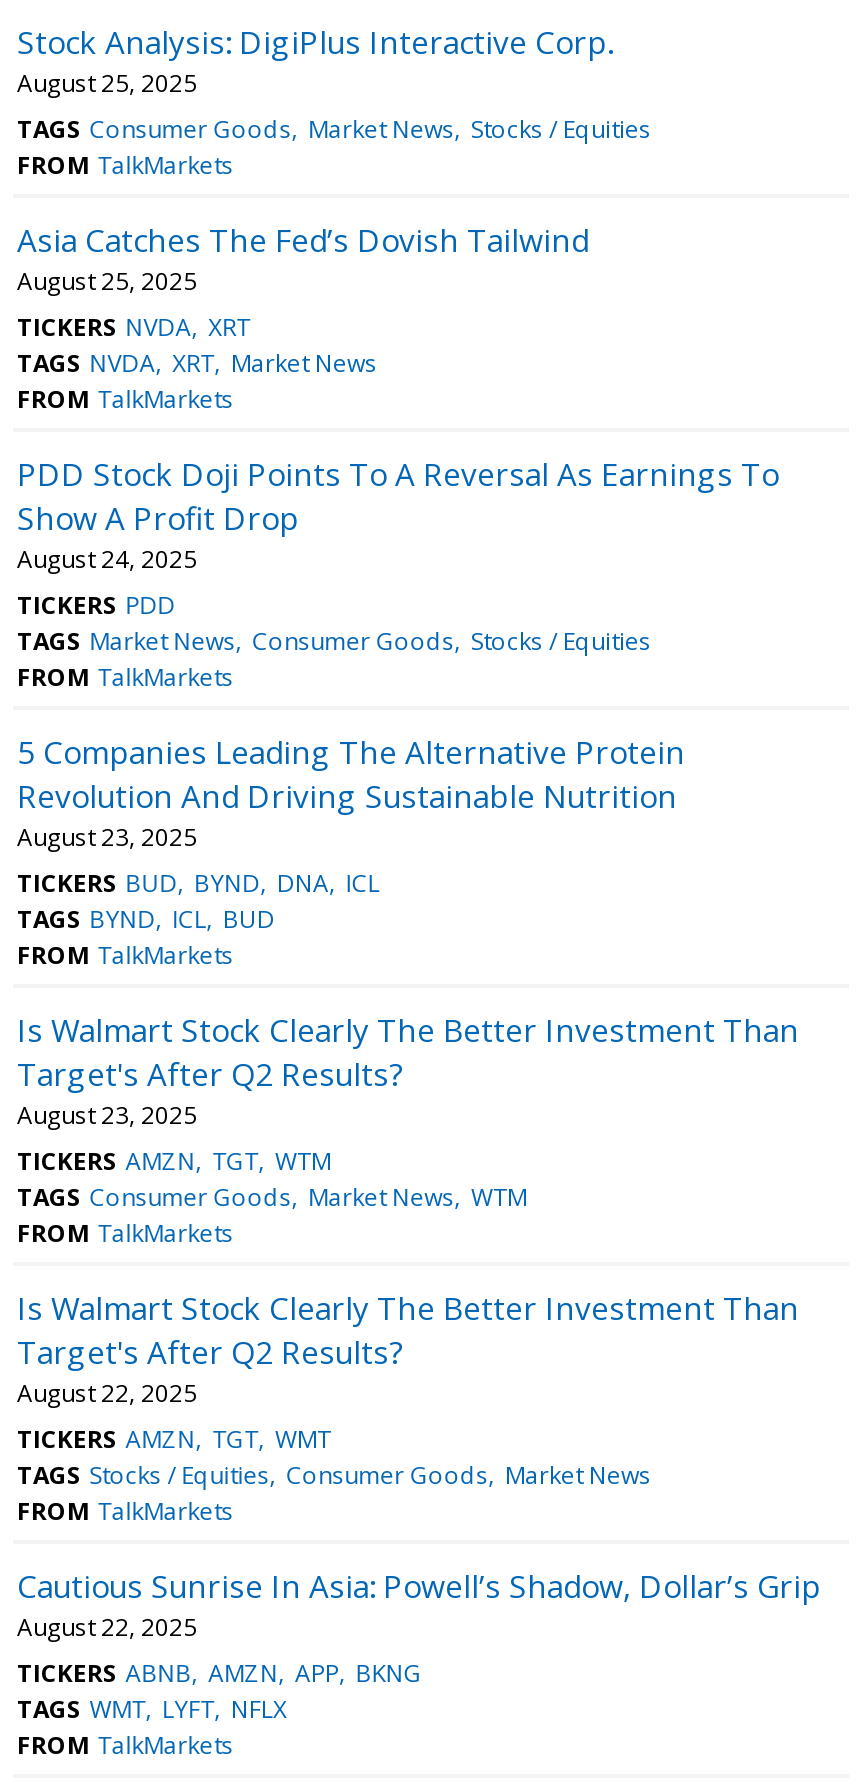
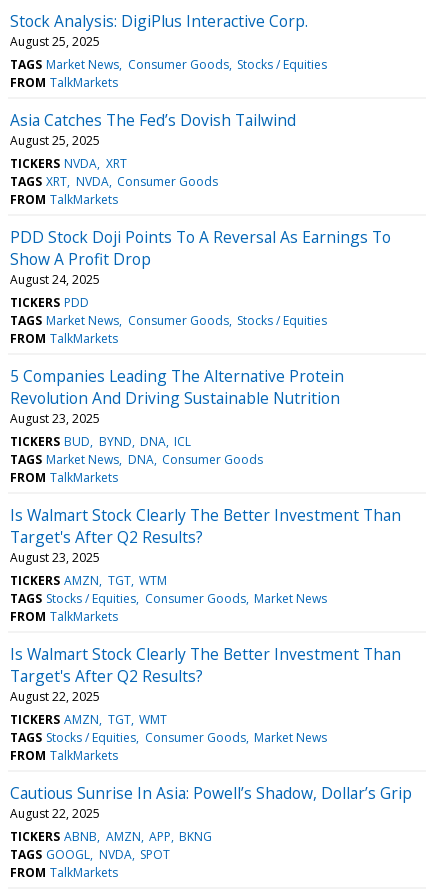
- TAGS Consumer Goods Market News Stocks / Equities
+ TAGS Market News Consumer Goods Stocks / Equities

- TAGS NVDA XRT Market News
+ TAGS XRT NVDA Consumer Goods

- TAGS BYND ICL BUD
+ TAGS Market News DNA Consumer Goods

- TAGS Consumer Goods Market News WTM
+ TAGS Stocks / Equities Consumer Goods Market News

- TAGS WMT LYFT NFLX
+ TAGS GOOGL NVDA SPOT
